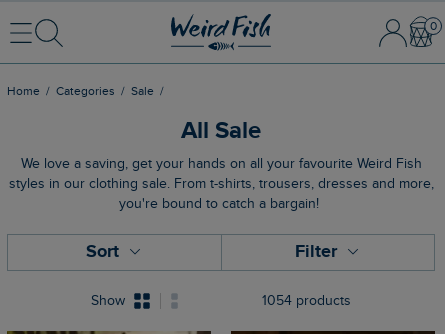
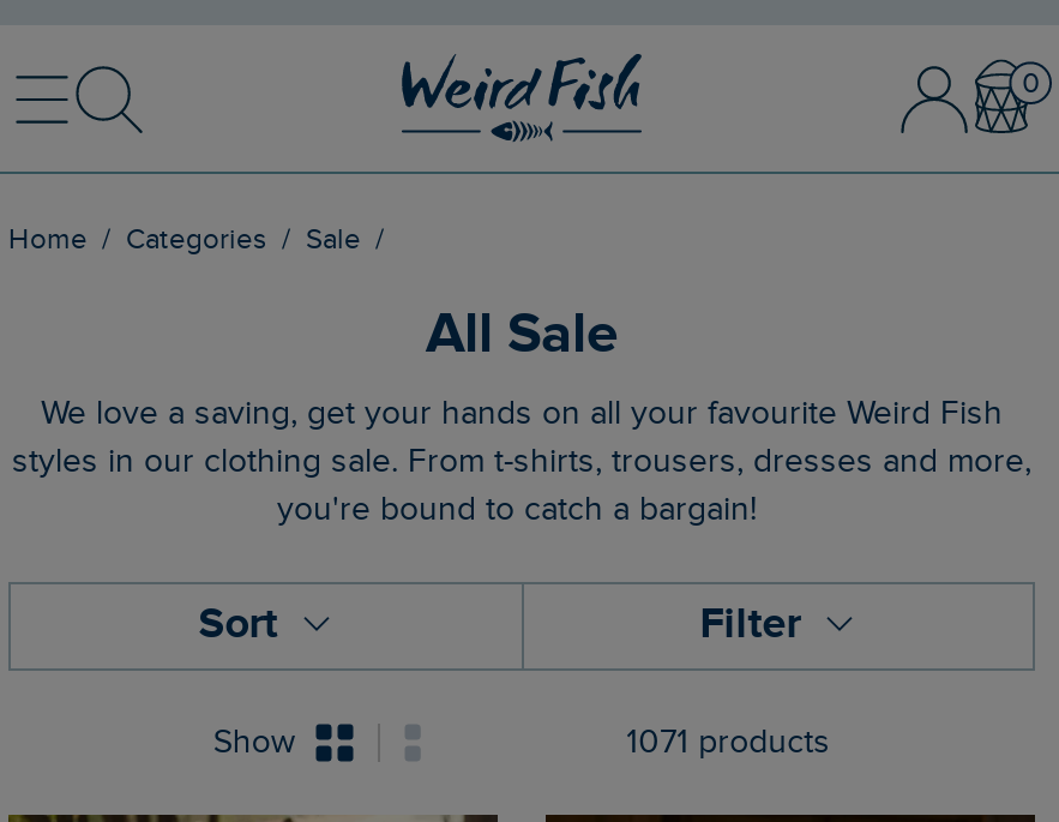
- 1054 products
+ 1071 products
